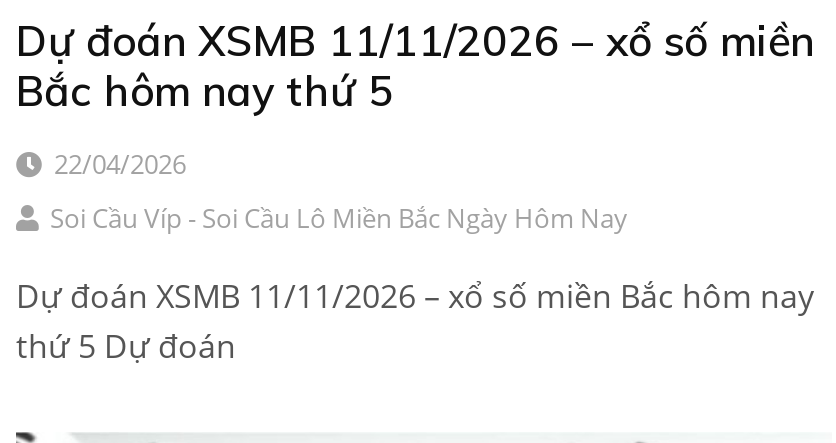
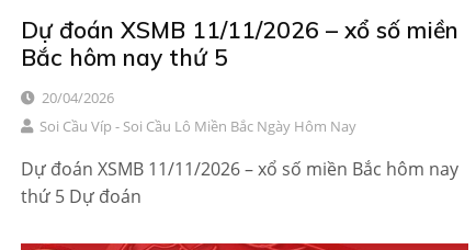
- 22/04/2026
+ 20/04/2026
